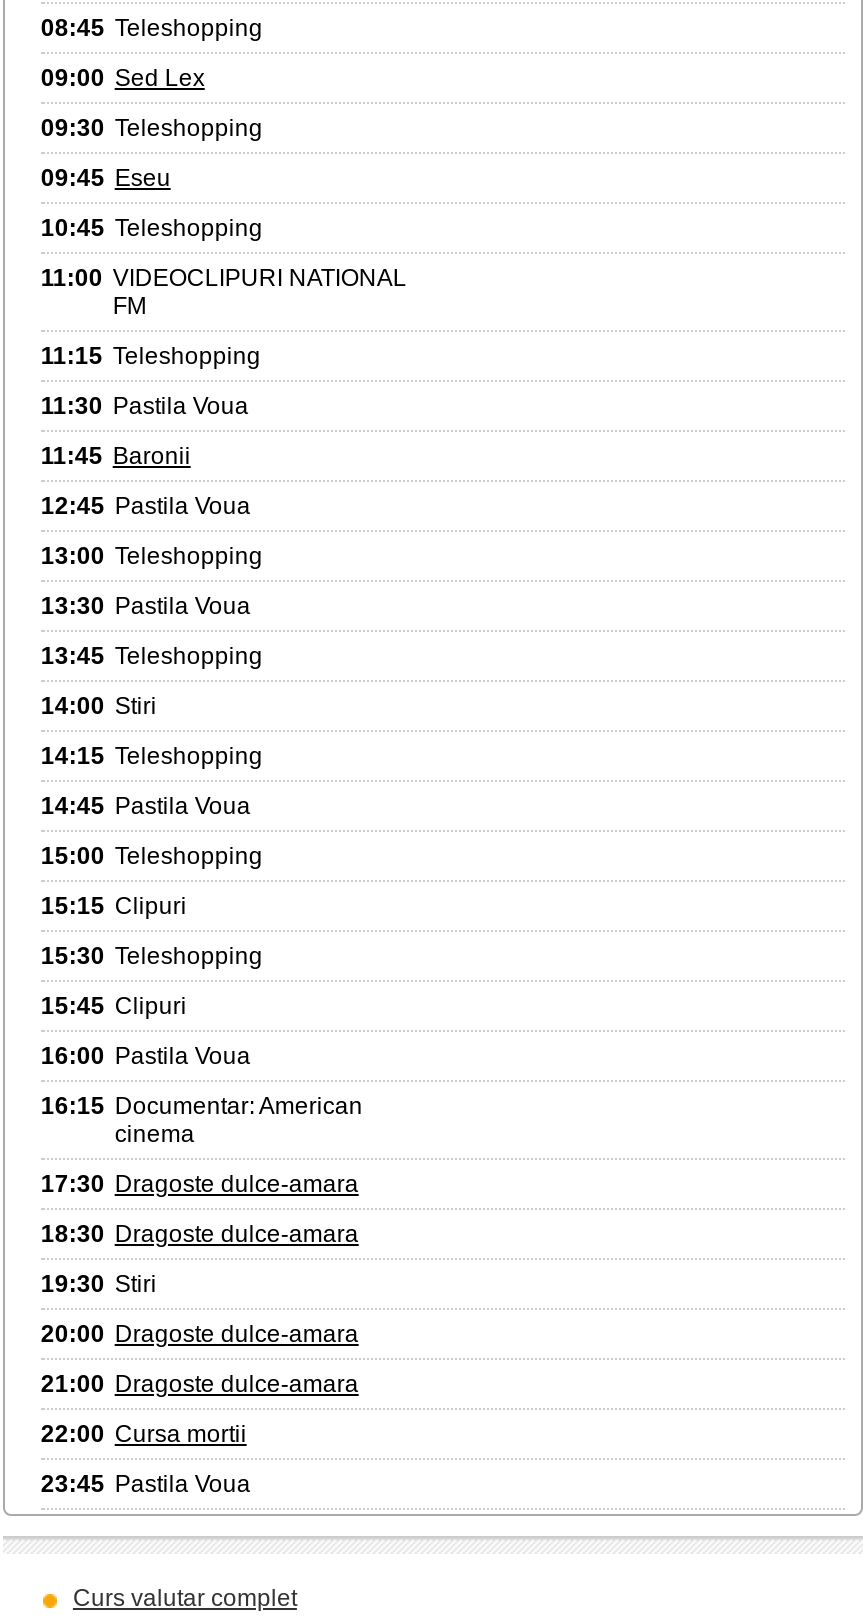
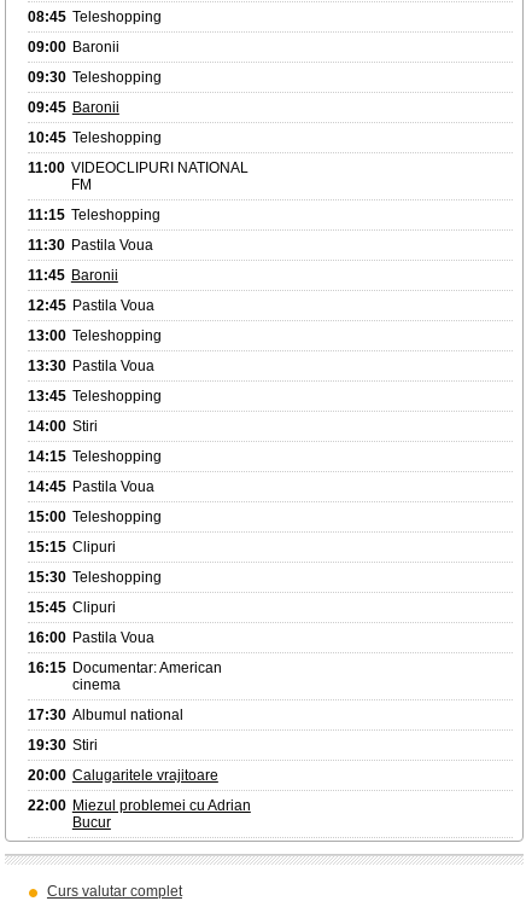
- 09:00 Sed Lex
+ 09:00 Baronii

- 09:45 Eseu
+ 09:45 Baronii

- 17:30 Dragoste dulce-amara
- 18:30 Dragoste dulce-amara
+ 17:30 Albumul national

- 20:00 Dragoste dulce-amara
- 21:00 Dragoste dulce-amara
- 22:00 Cursa mortii
- 23:45 Pastila Voua
+ 20:00 Calugaritele vrajitoare
+ 22:00 Miezul problemei cu Adrian
+ Bucur
